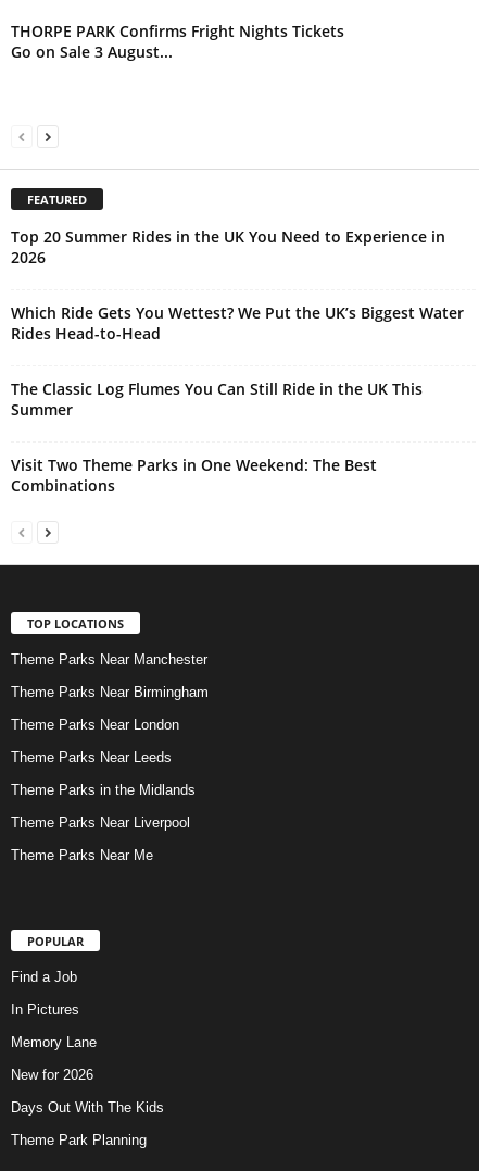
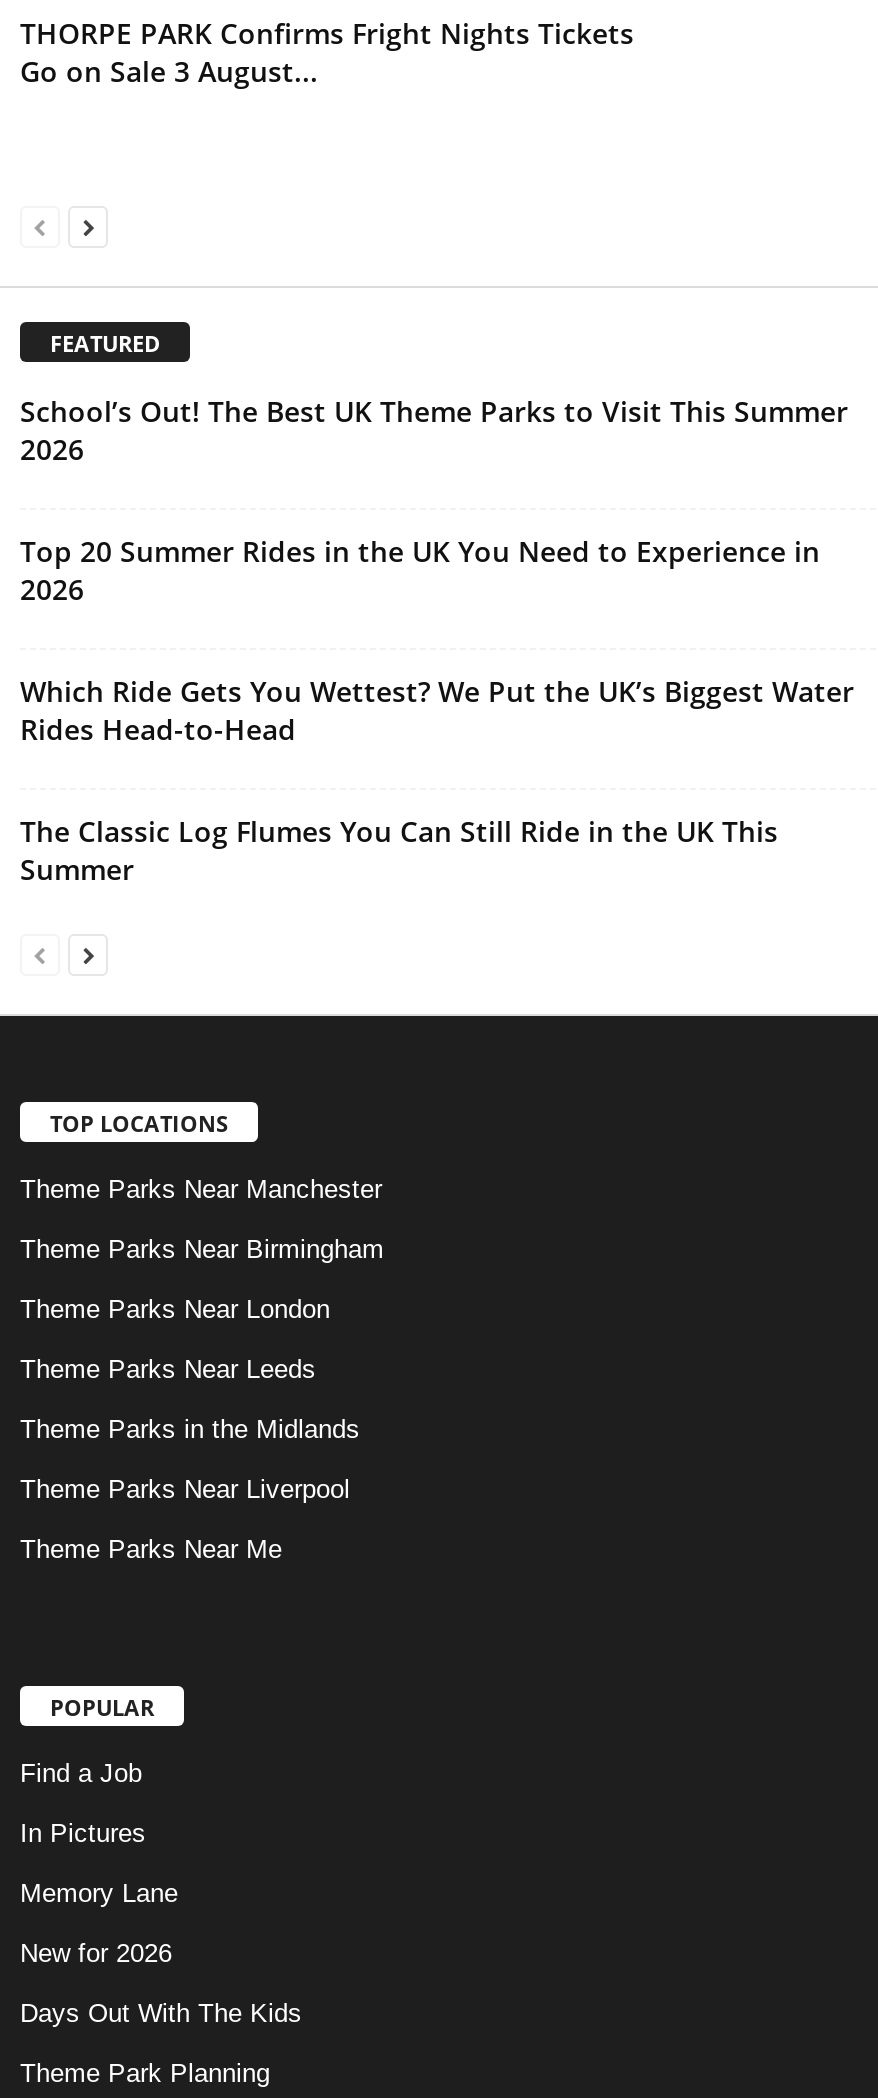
+ School’s Out! The Best UK Theme Parks to Visit This Summer
+ 2026

moved down: Top 20 Summer Rides in the UK You Need to Experience in | 2026 | Which Ride Gets You Wettest? We Put the UK’s Biggest Water | Rides Head-to-Head | The Classic Log Flumes You Can Still Ride in the UK This | Summer

- Visit Two Theme Parks in One Weekend: The Best
- Combinations
